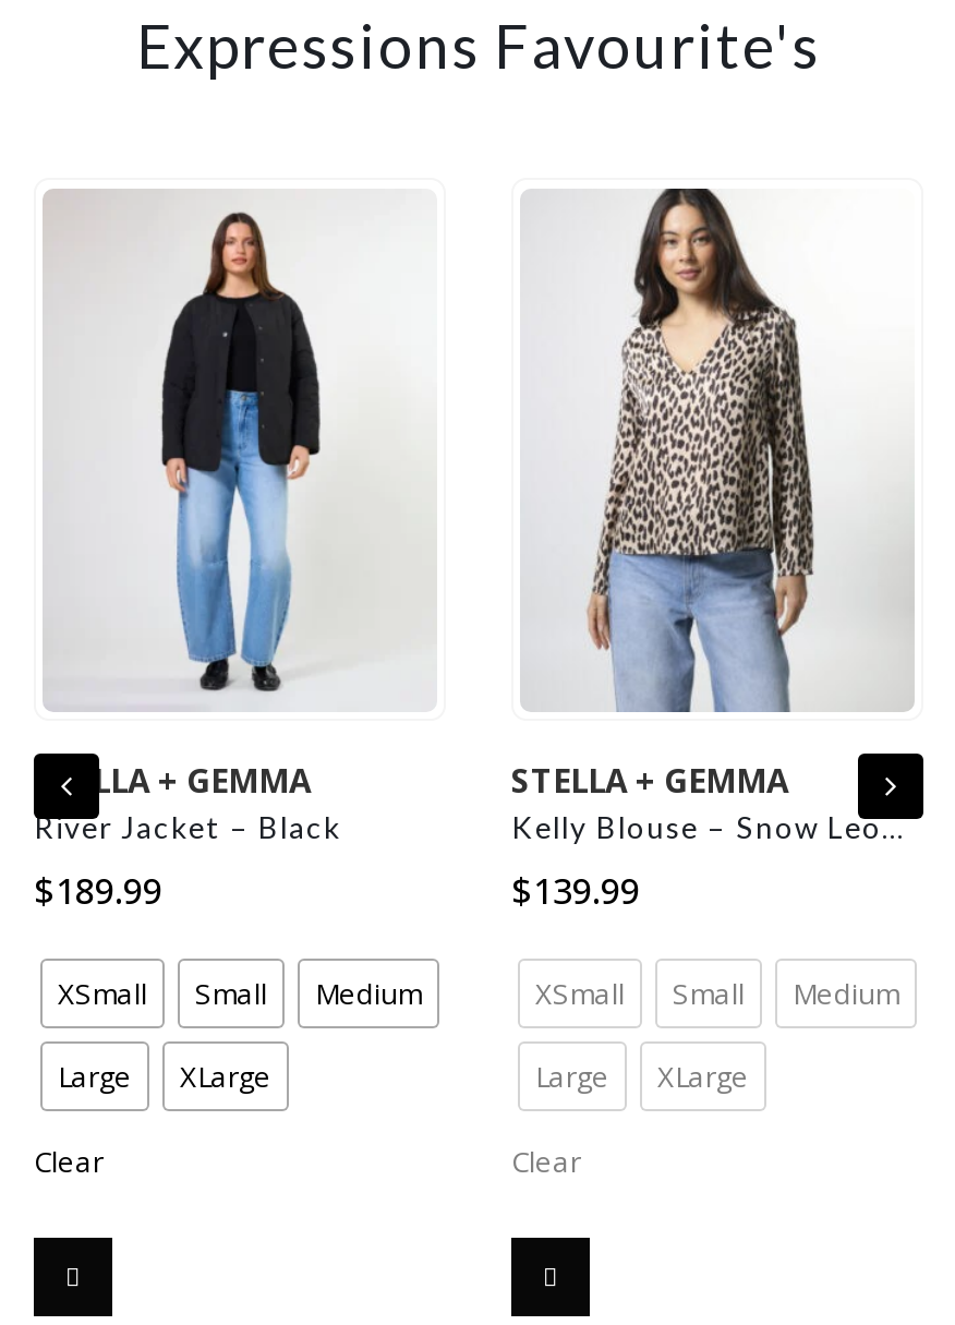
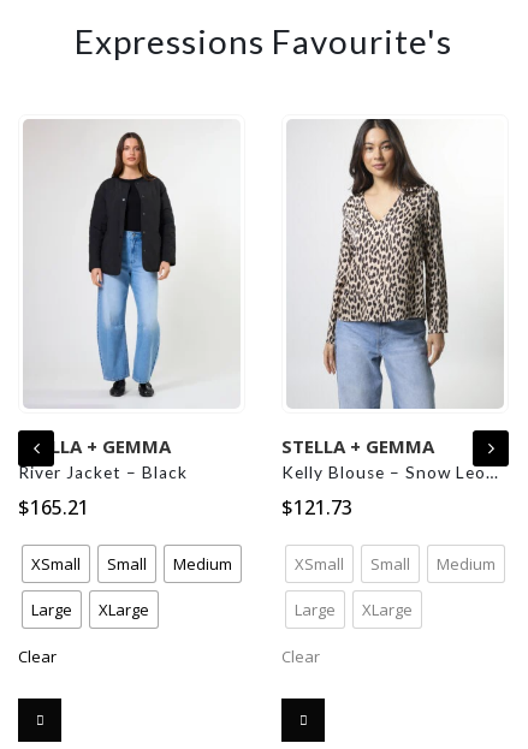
- $189.99
+ $165.21

- $139.99
+ $121.73
